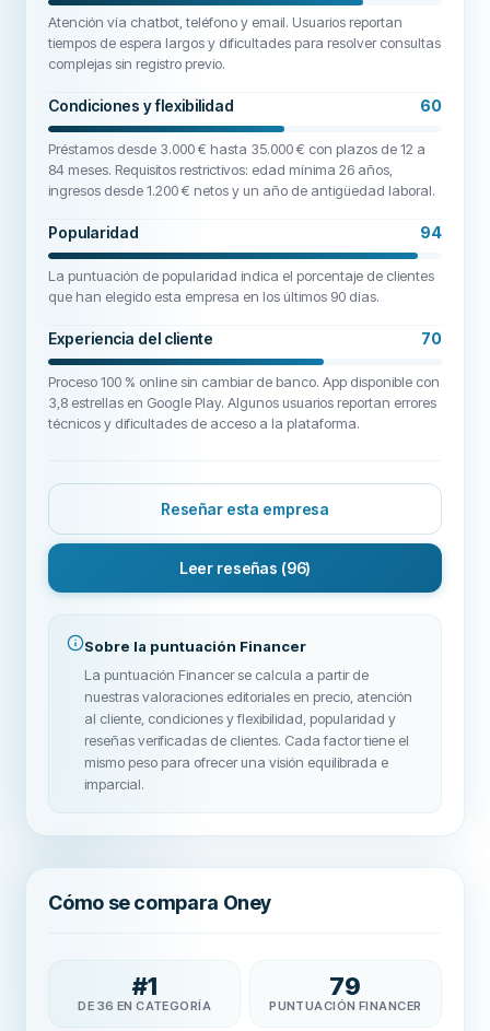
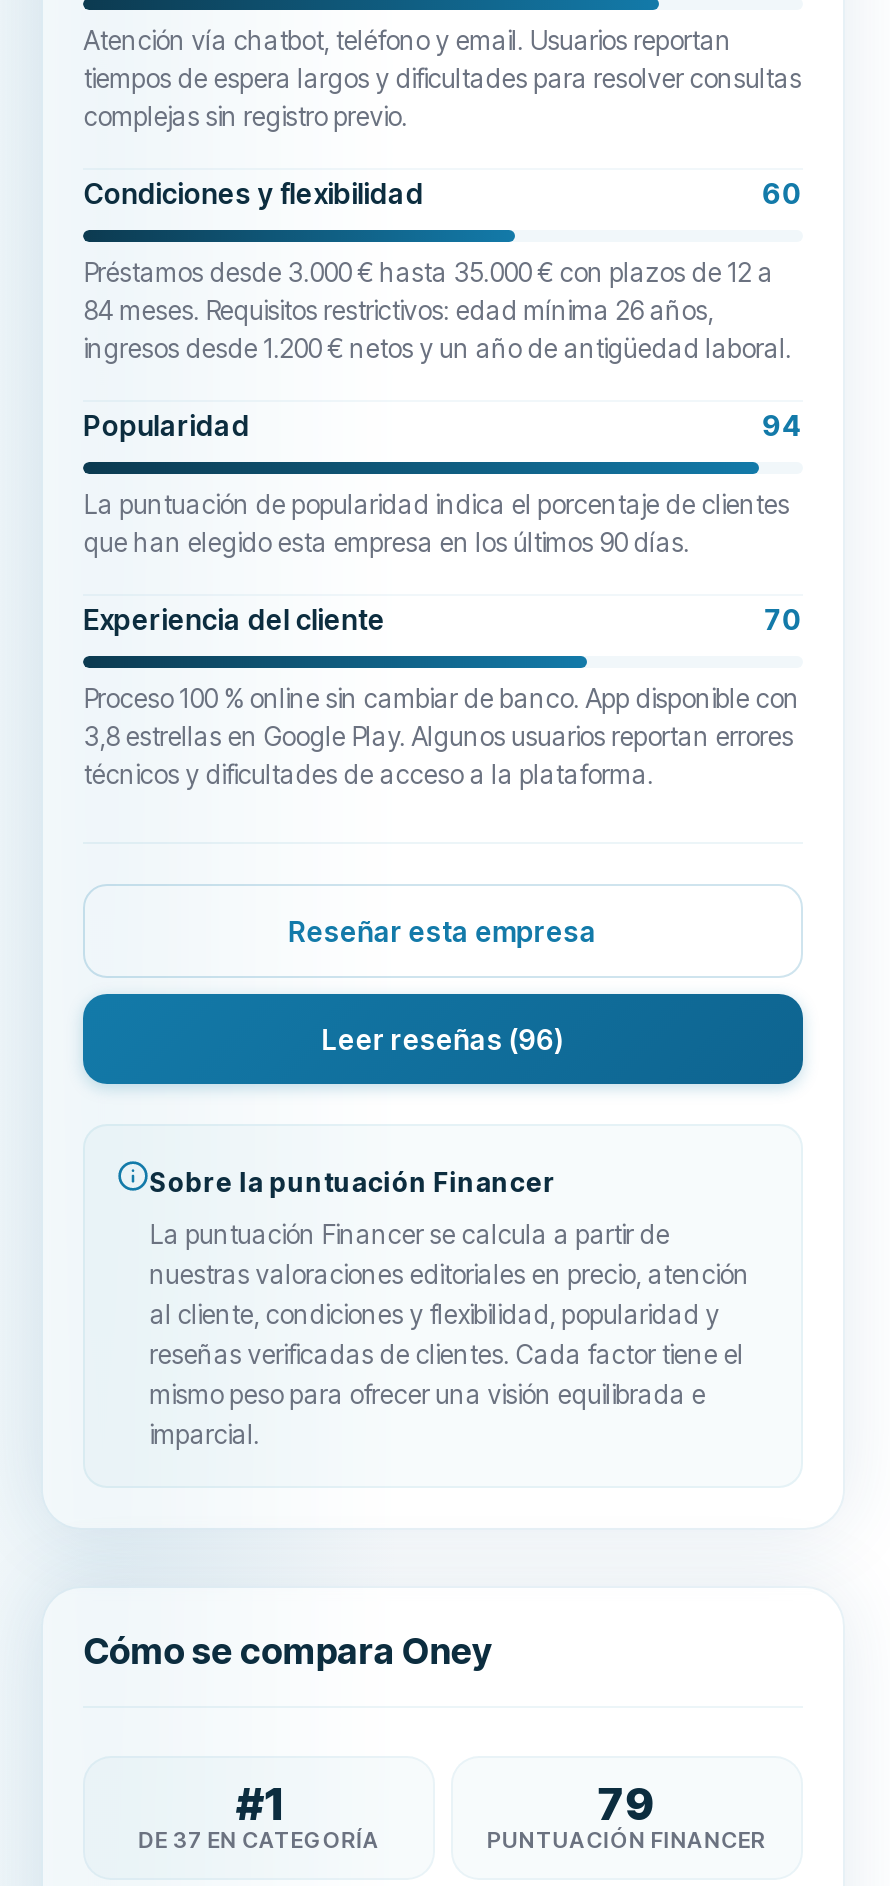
- DE 36 EN CATEGORÍA
+ DE 37 EN CATEGORÍA
